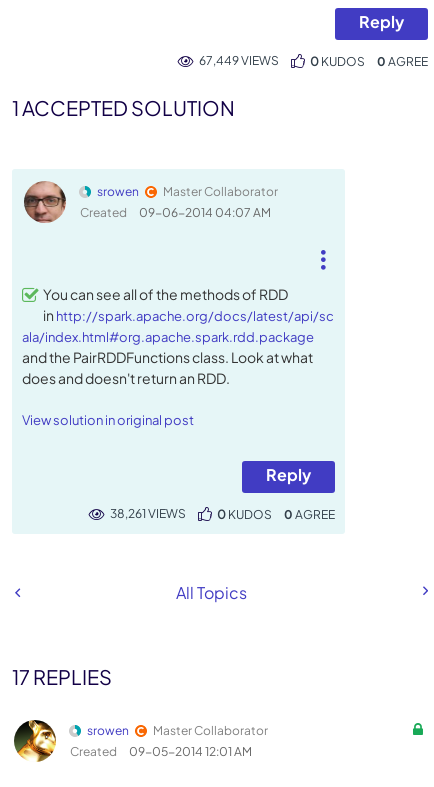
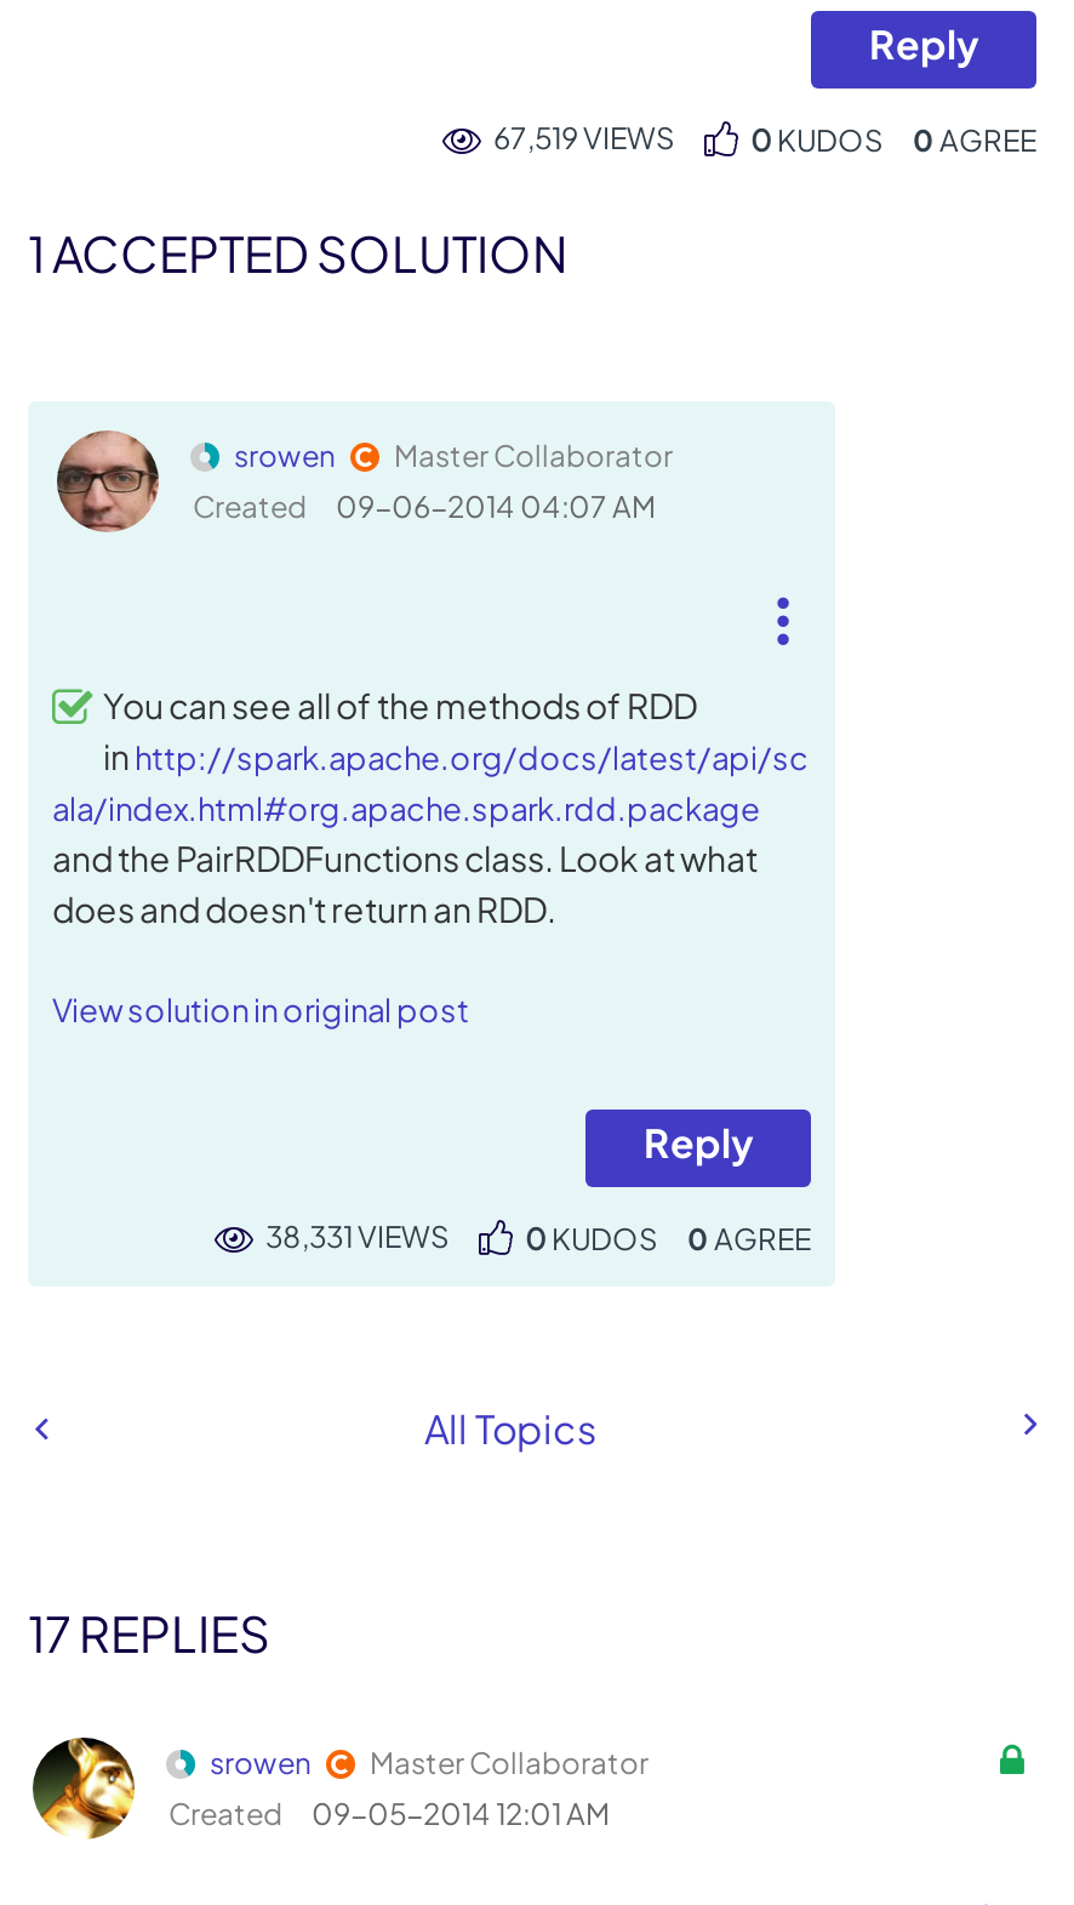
- 67,449 VIEWS
+ 67,519 VIEWS

- 38,261 VIEWS
+ 38,331 VIEWS
